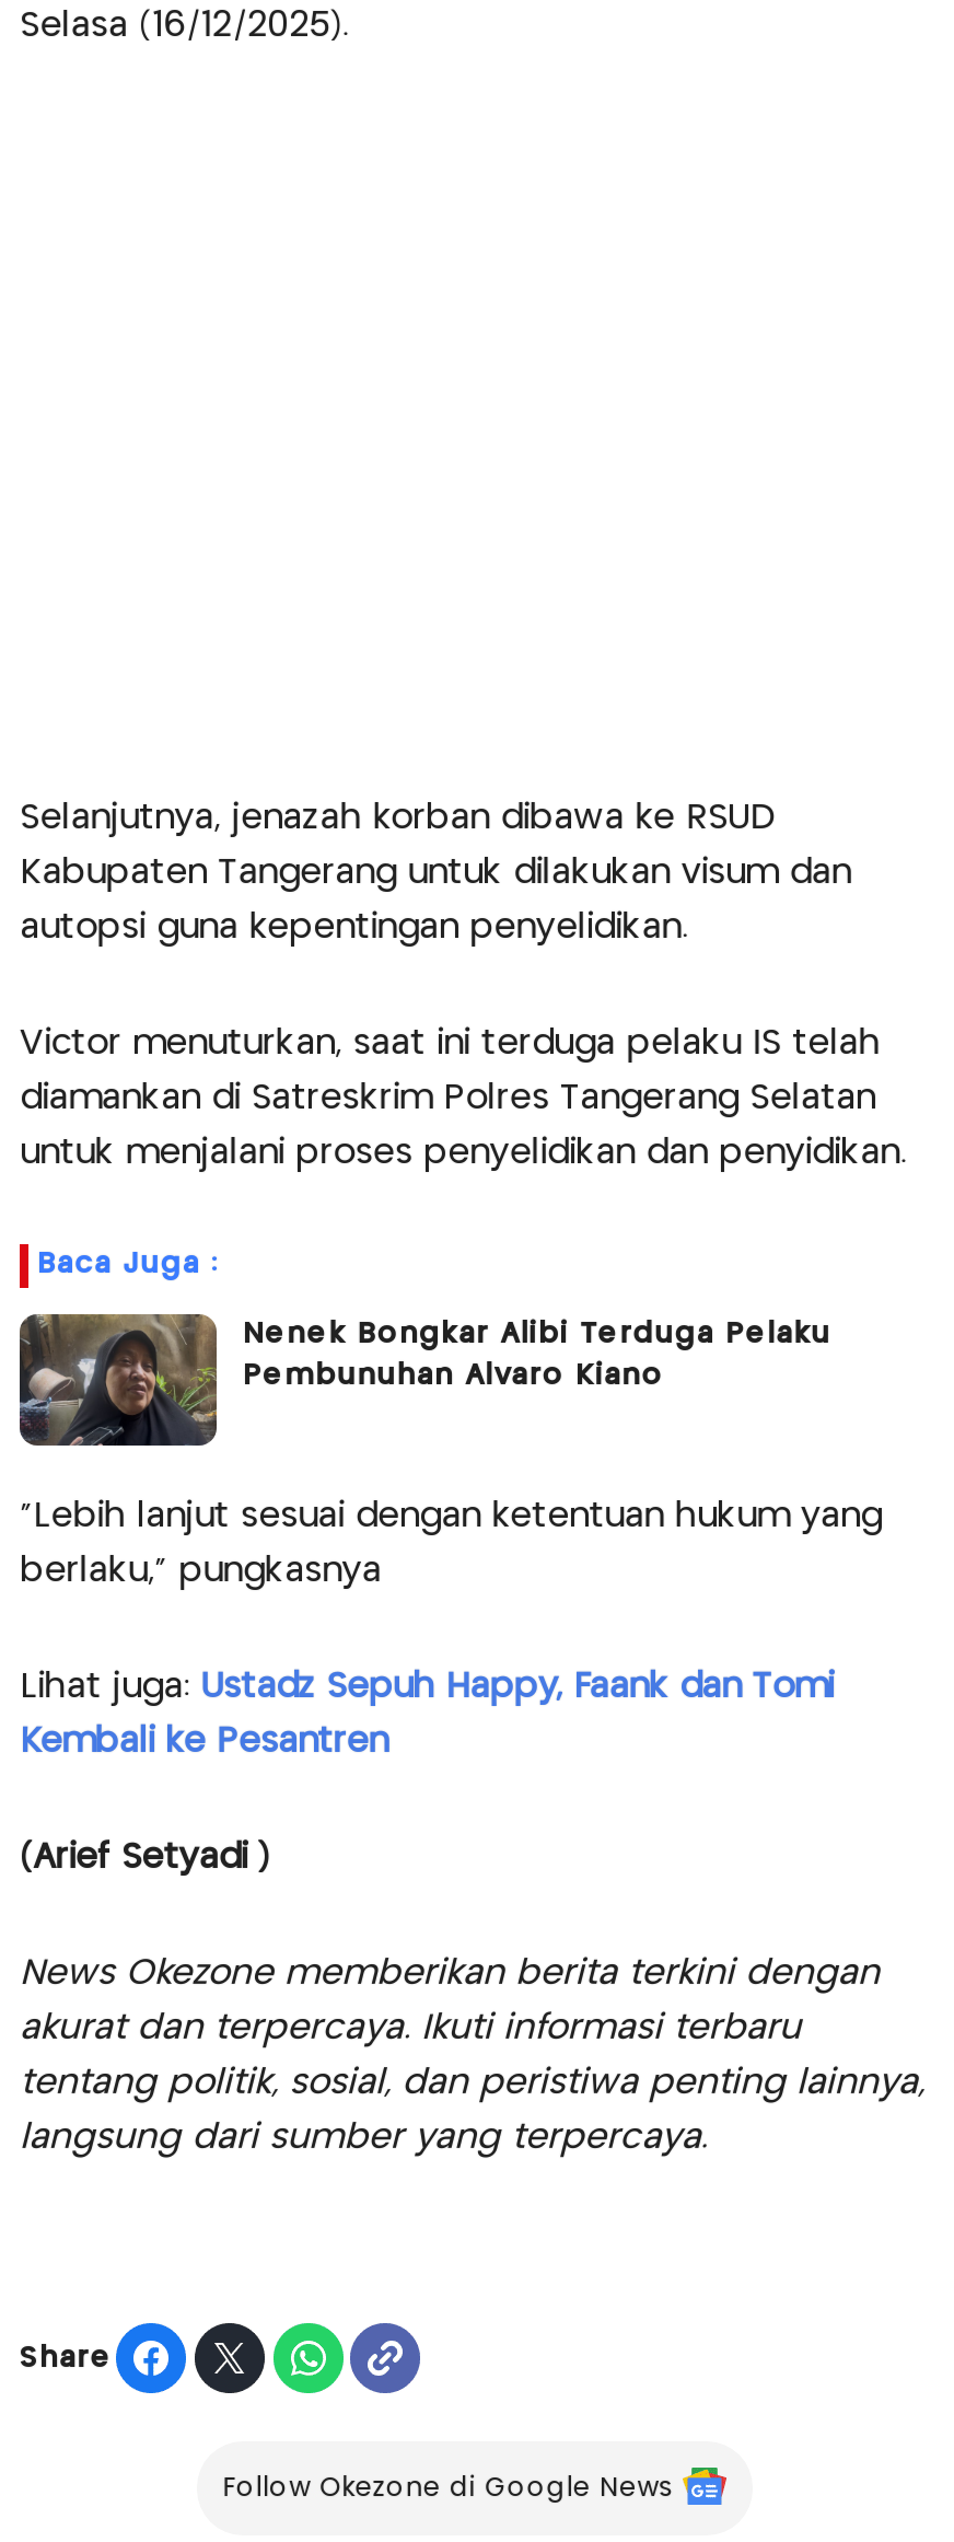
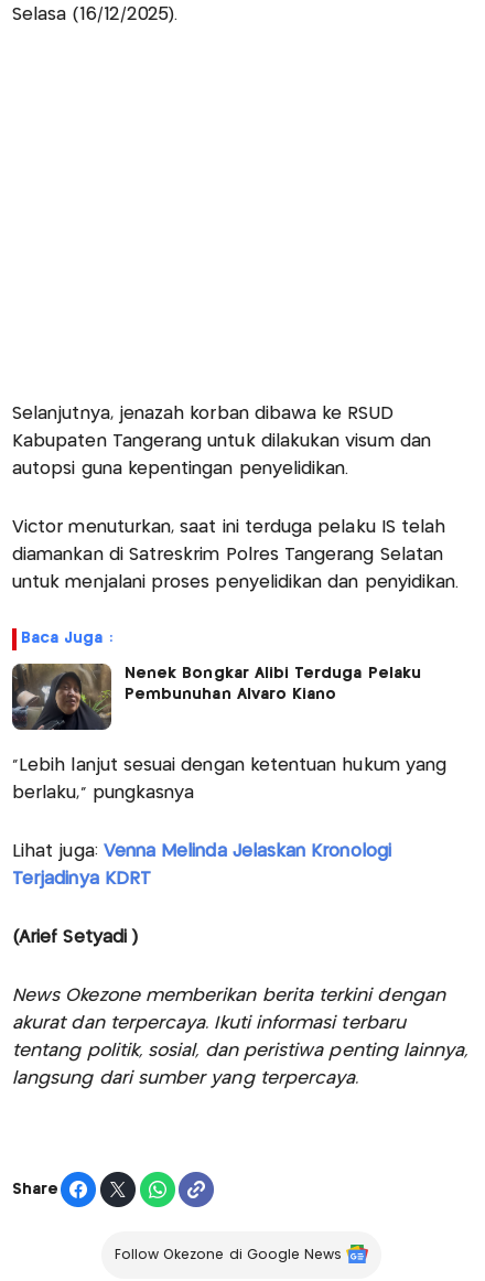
- Lihat juga: Ustadz Sepuh Happy, Faank dan Tomi
+ Lihat juga: Venna Melinda Jelaskan Kronologi

- Kembali ke Pesantren
+ Terjadinya KDRT
